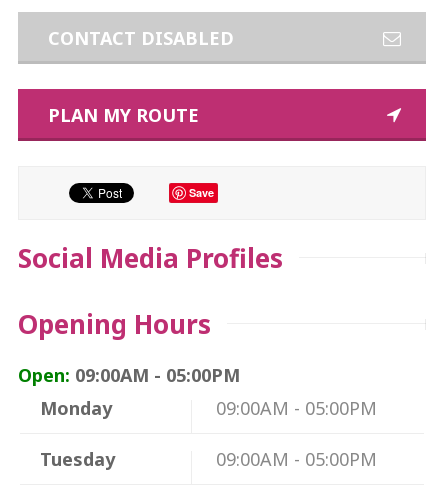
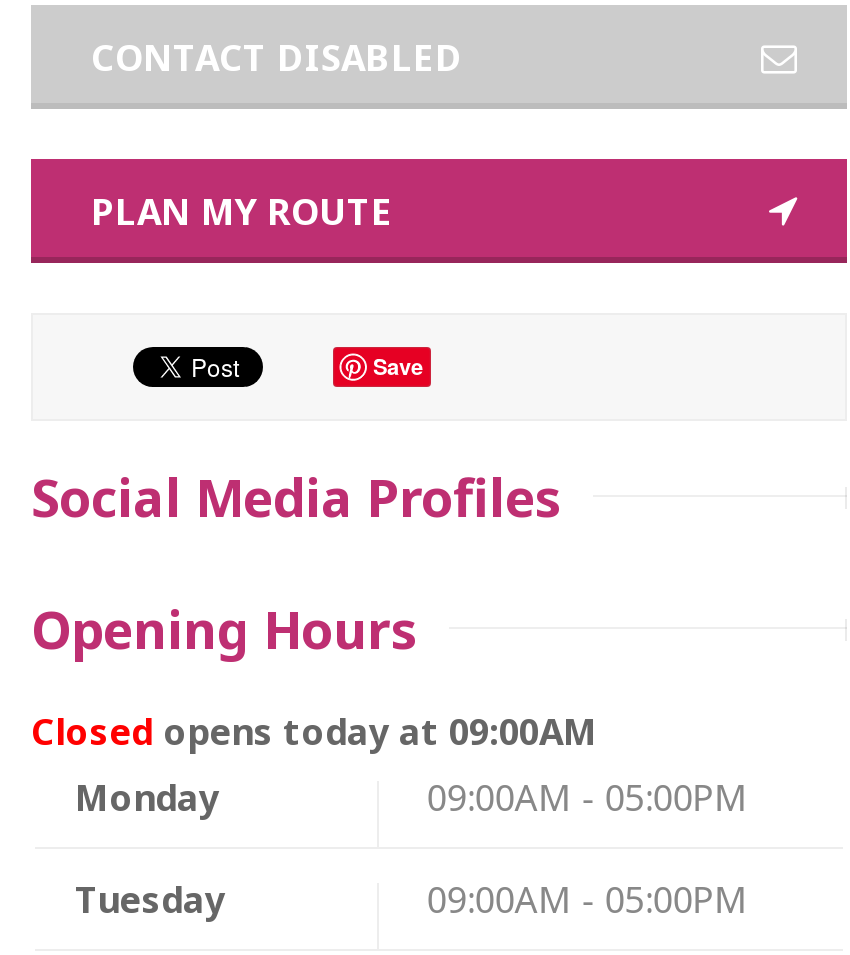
- Open: 09:00AM - 05:00PM
+ Closed opens today at 09:00AM
